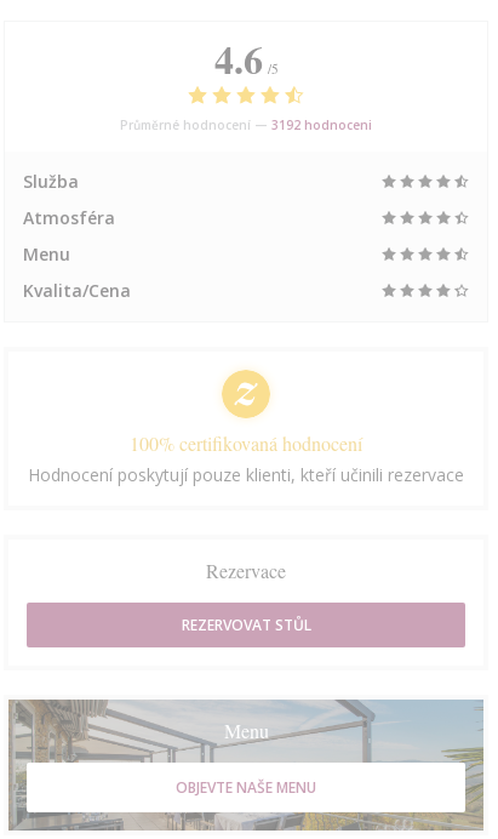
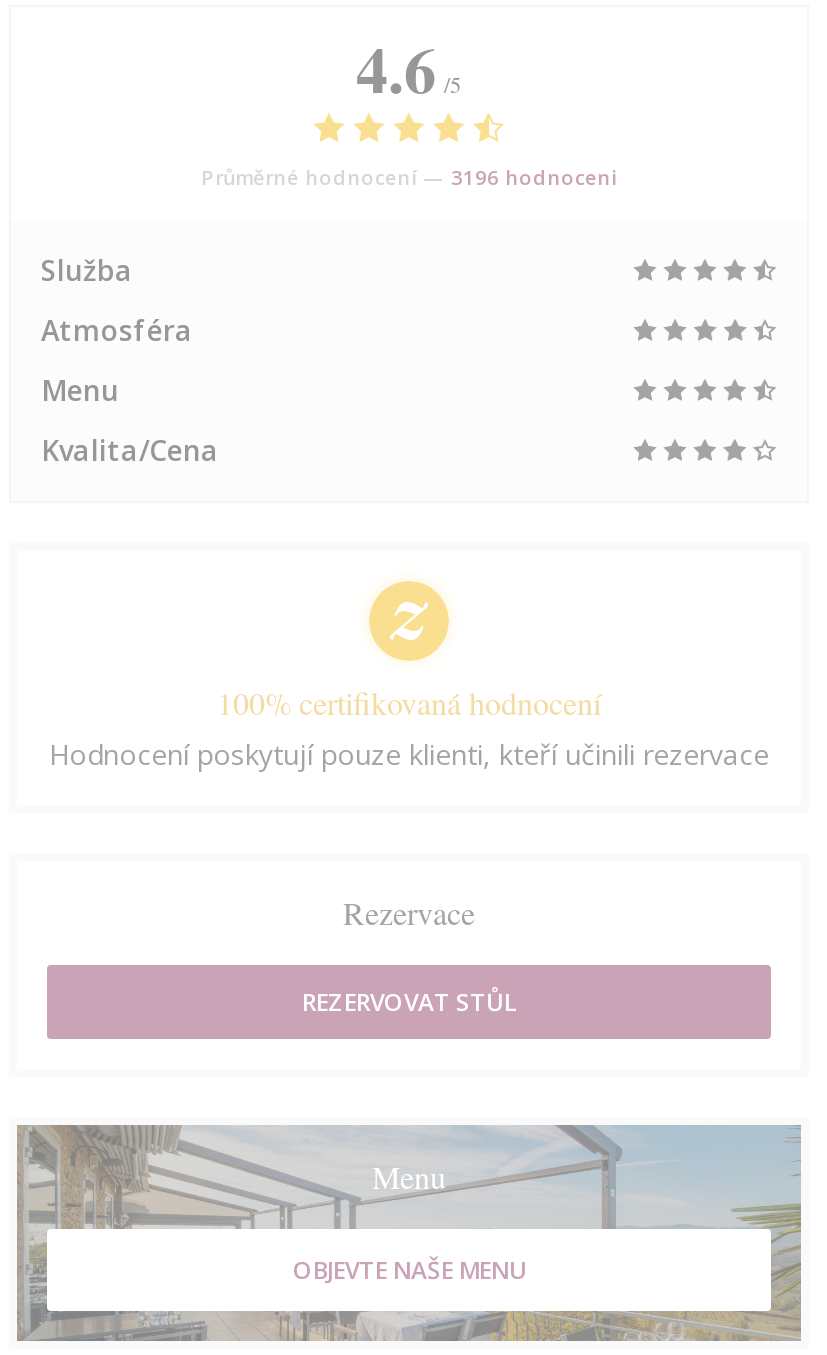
- Průměrné hodnocení — 3192 hodnoceni
+ Průměrné hodnocení — 3196 hodnoceni
